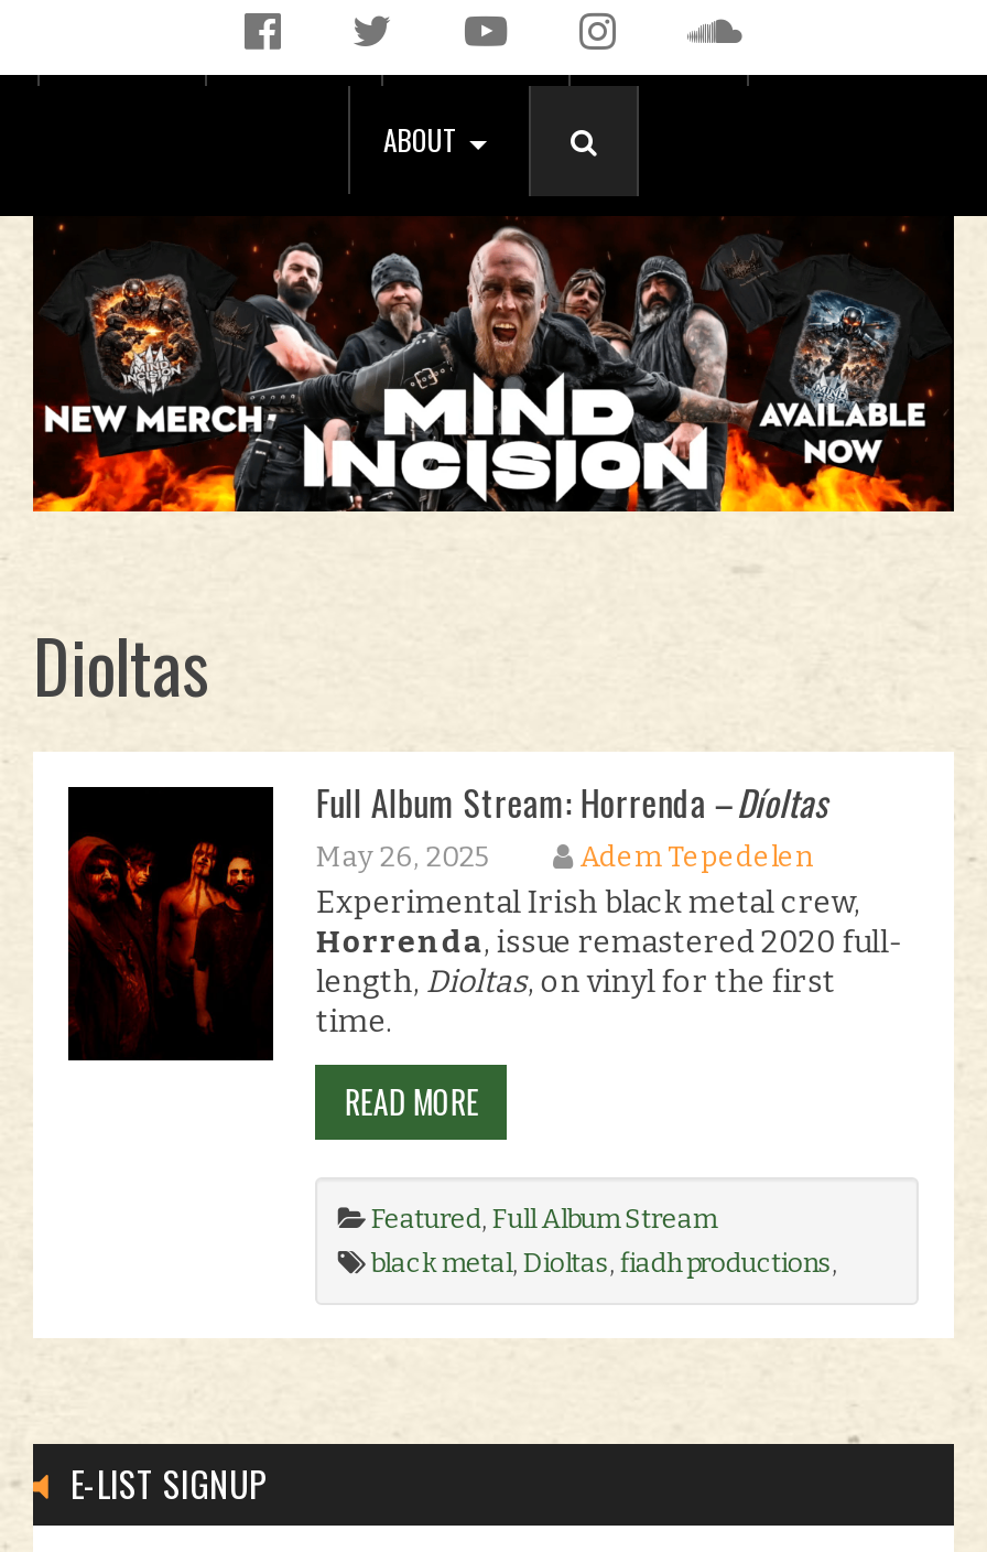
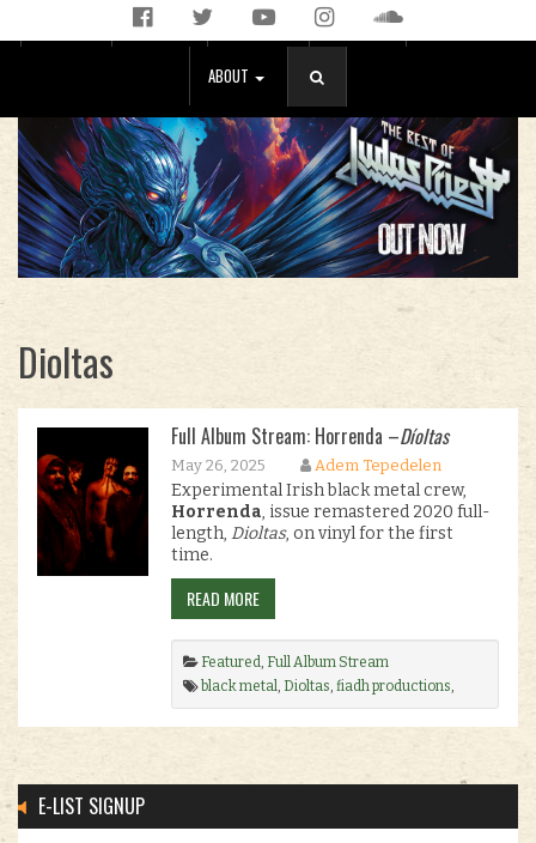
- [image]
+ [image]
